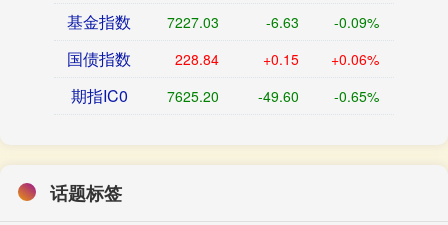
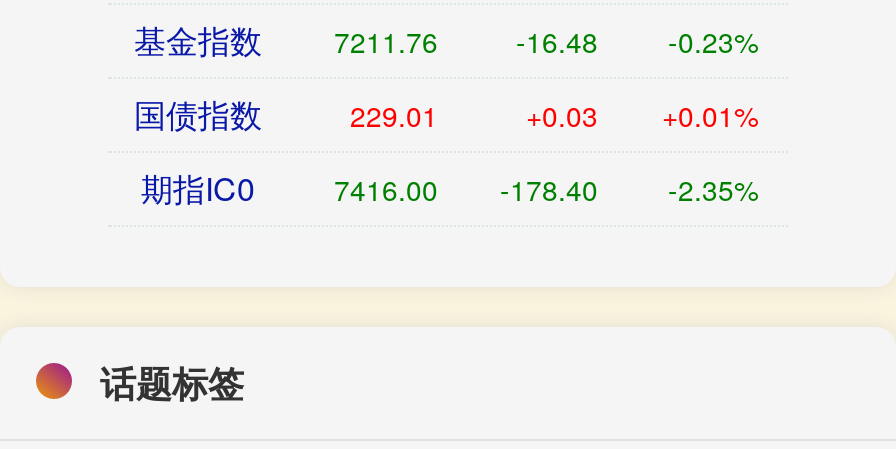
- 7227.03
+ 7211.76

- -6.63
+ -16.48

- -0.09%
+ -0.23%

- 228.84
+ 229.01

- +0.15
+ +0.03

- +0.06%
+ +0.01%

- 7625.20
+ 7416.00

- -49.60
+ -178.40

- -0.65%
+ -2.35%
